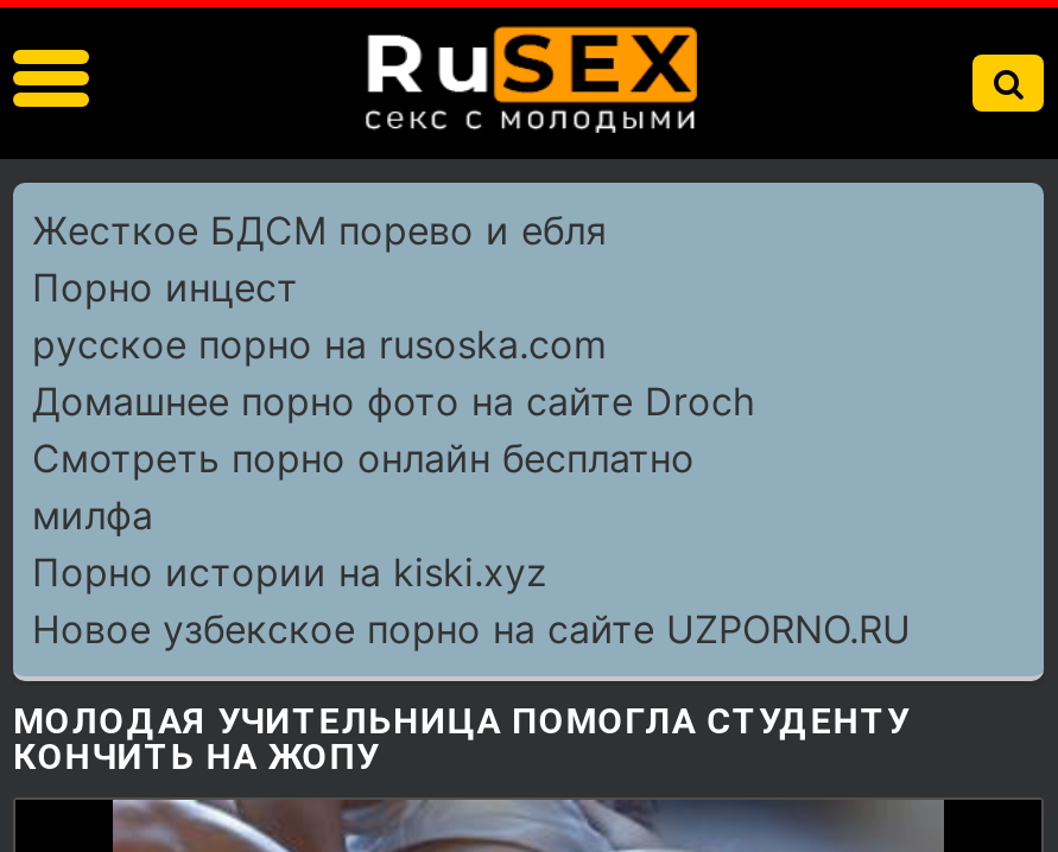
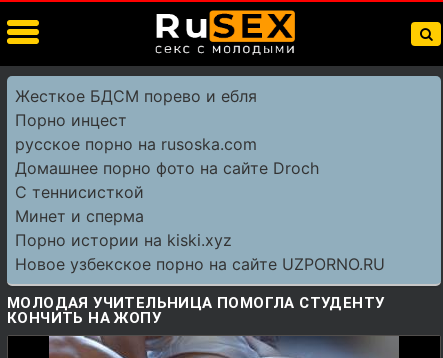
- Смотреть порно онлайн бесплатно
- милфа
+ С теннисисткой
+ Минет и сперма
